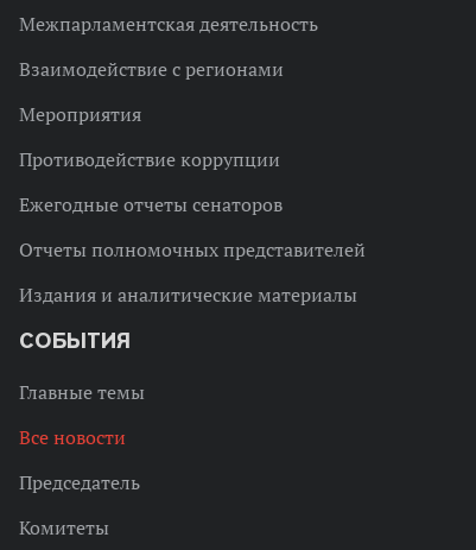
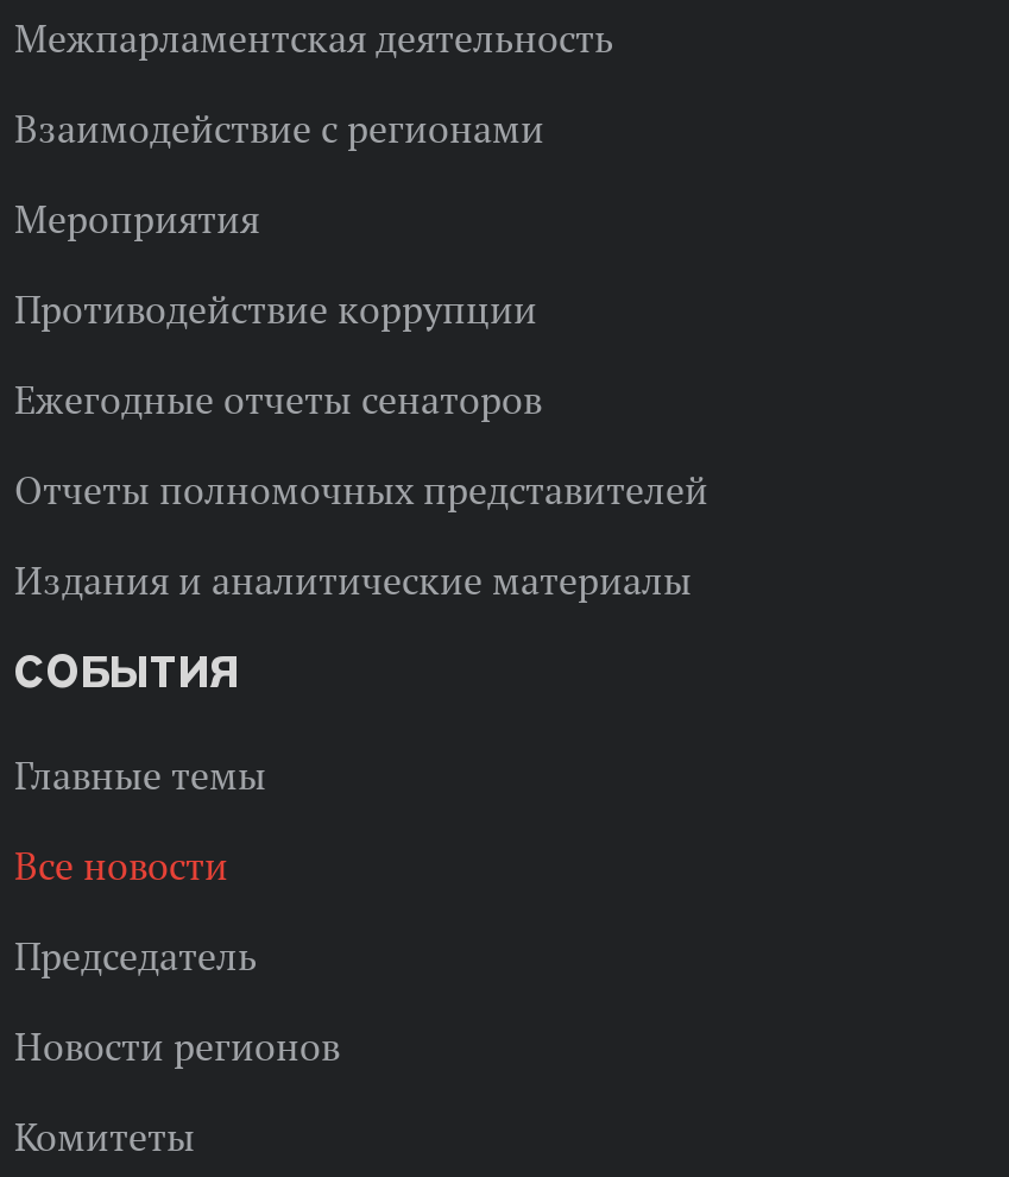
+ Новости регионов
